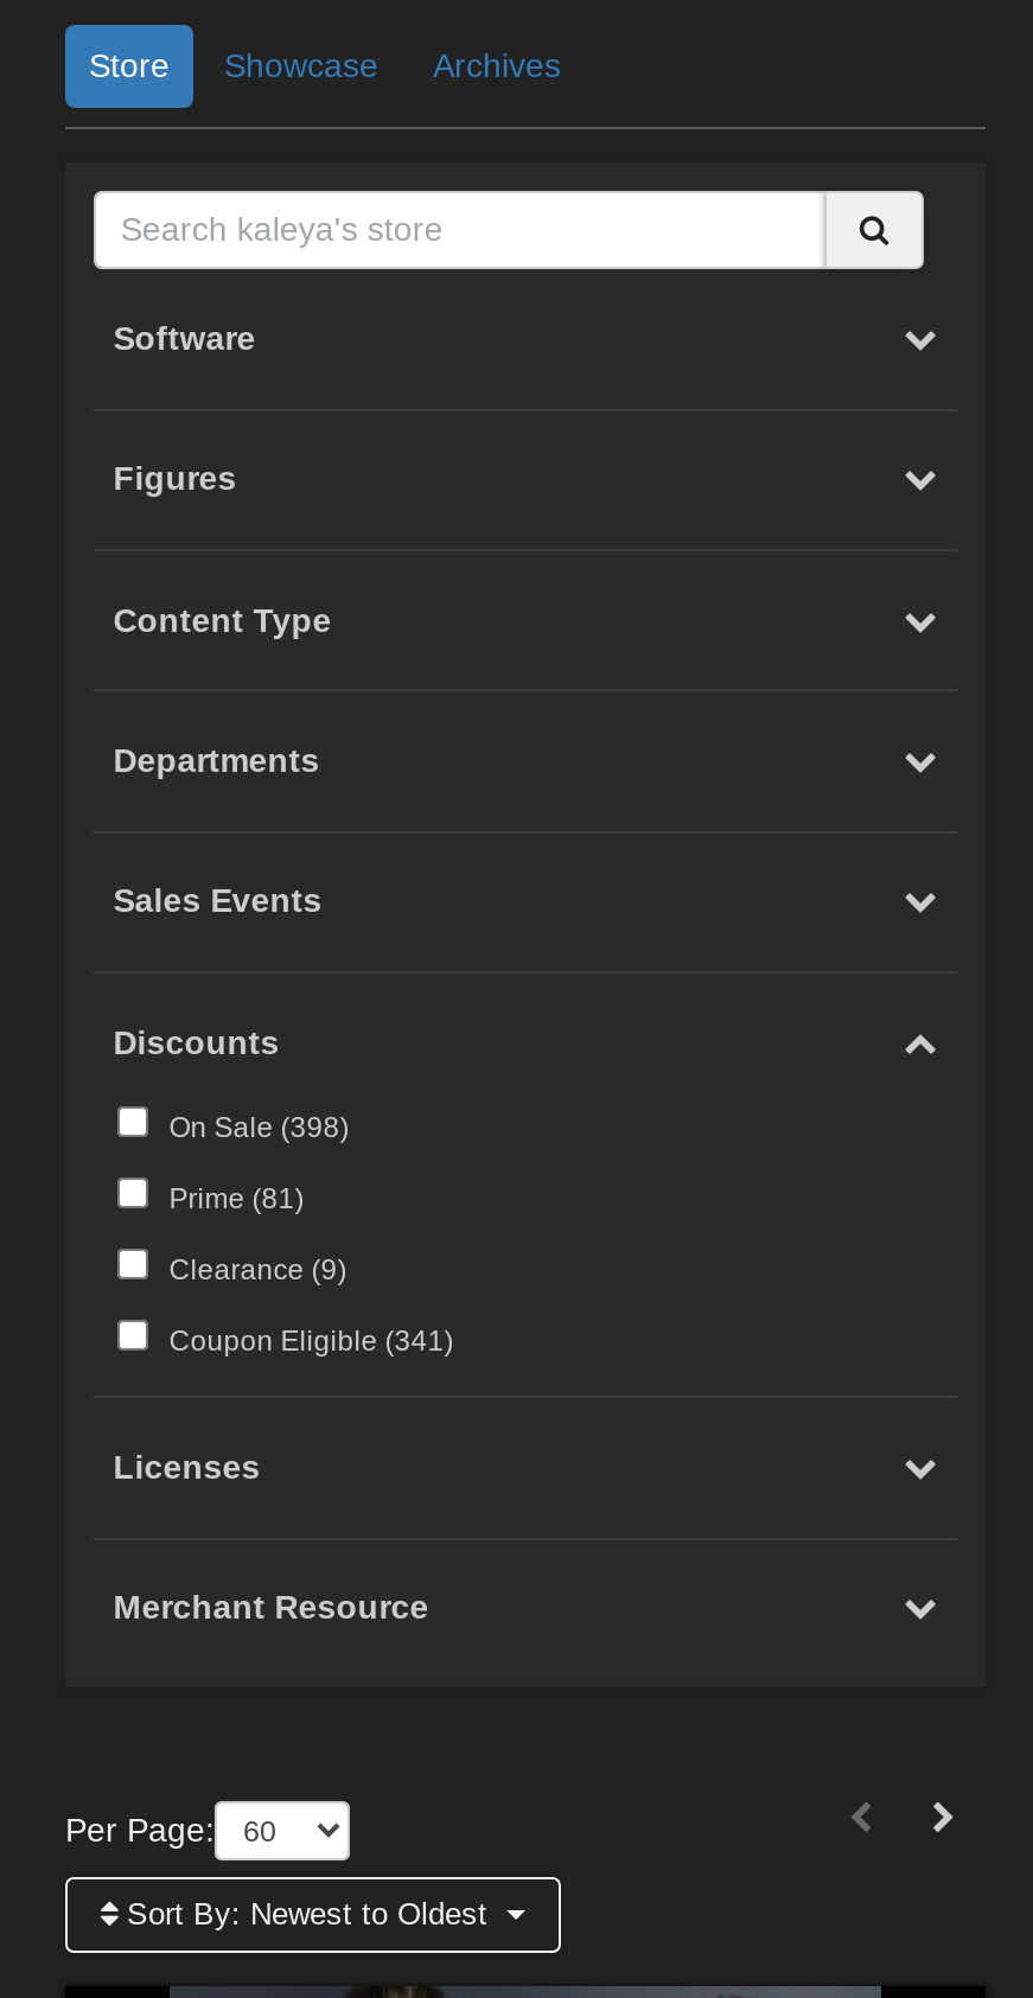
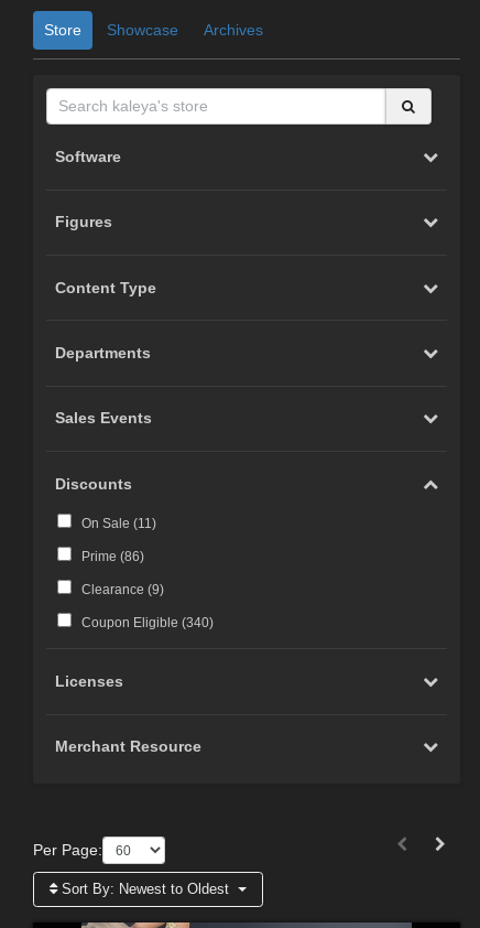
- On Sale (398)
+ On Sale (11)

- Prime (81)
+ Prime (86)

- Coupon Eligible (341)
+ Coupon Eligible (340)
